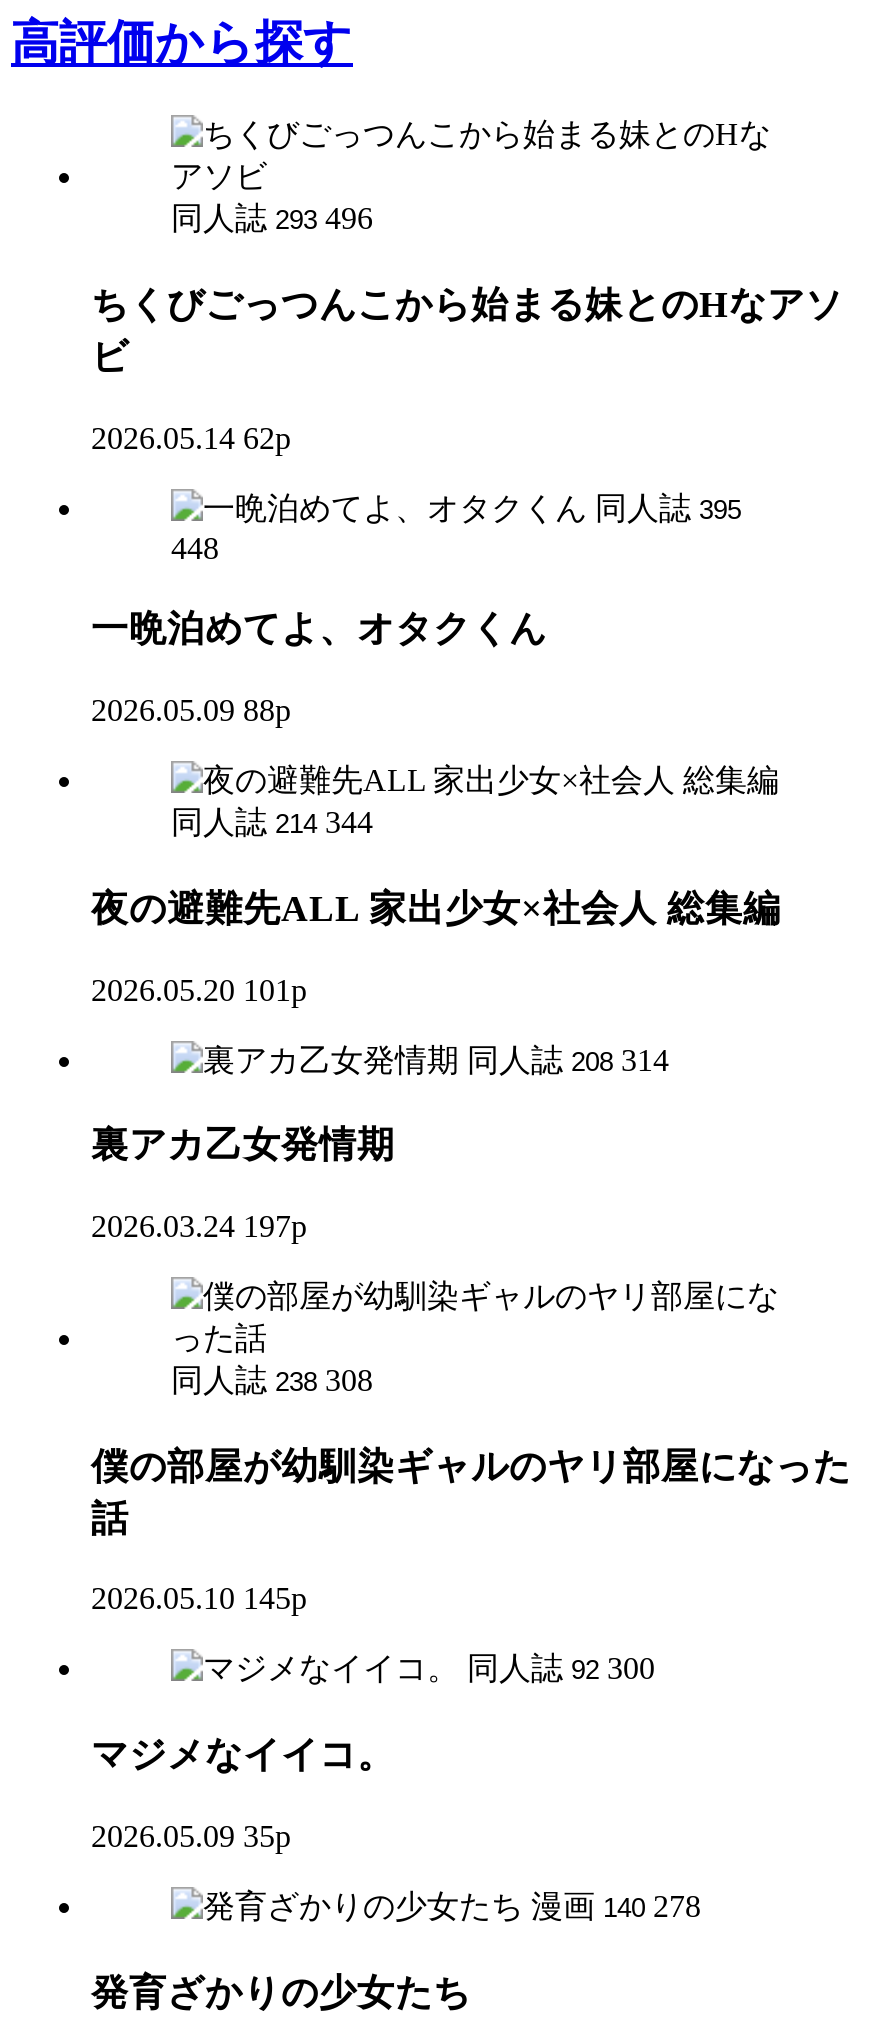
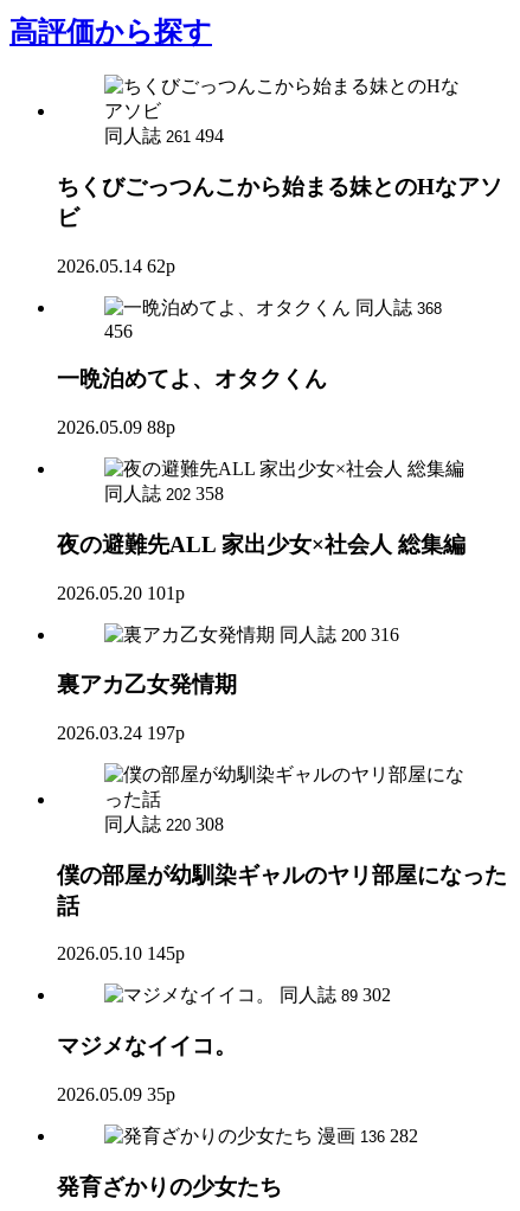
- 同人誌 293 496
+ 同人誌 261 494

- 同人誌 395
+ 同人誌 368

- 448
+ 456

- 同人誌 214 344
+ 同人誌 202 358

- 同人誌 208 314
+ 同人誌 200 316

- 同人誌 238 308
+ 同人誌 220 308

- 同人誌 92 300
+ 同人誌 89 302

- 漫画 140 278
+ 漫画 136 282
